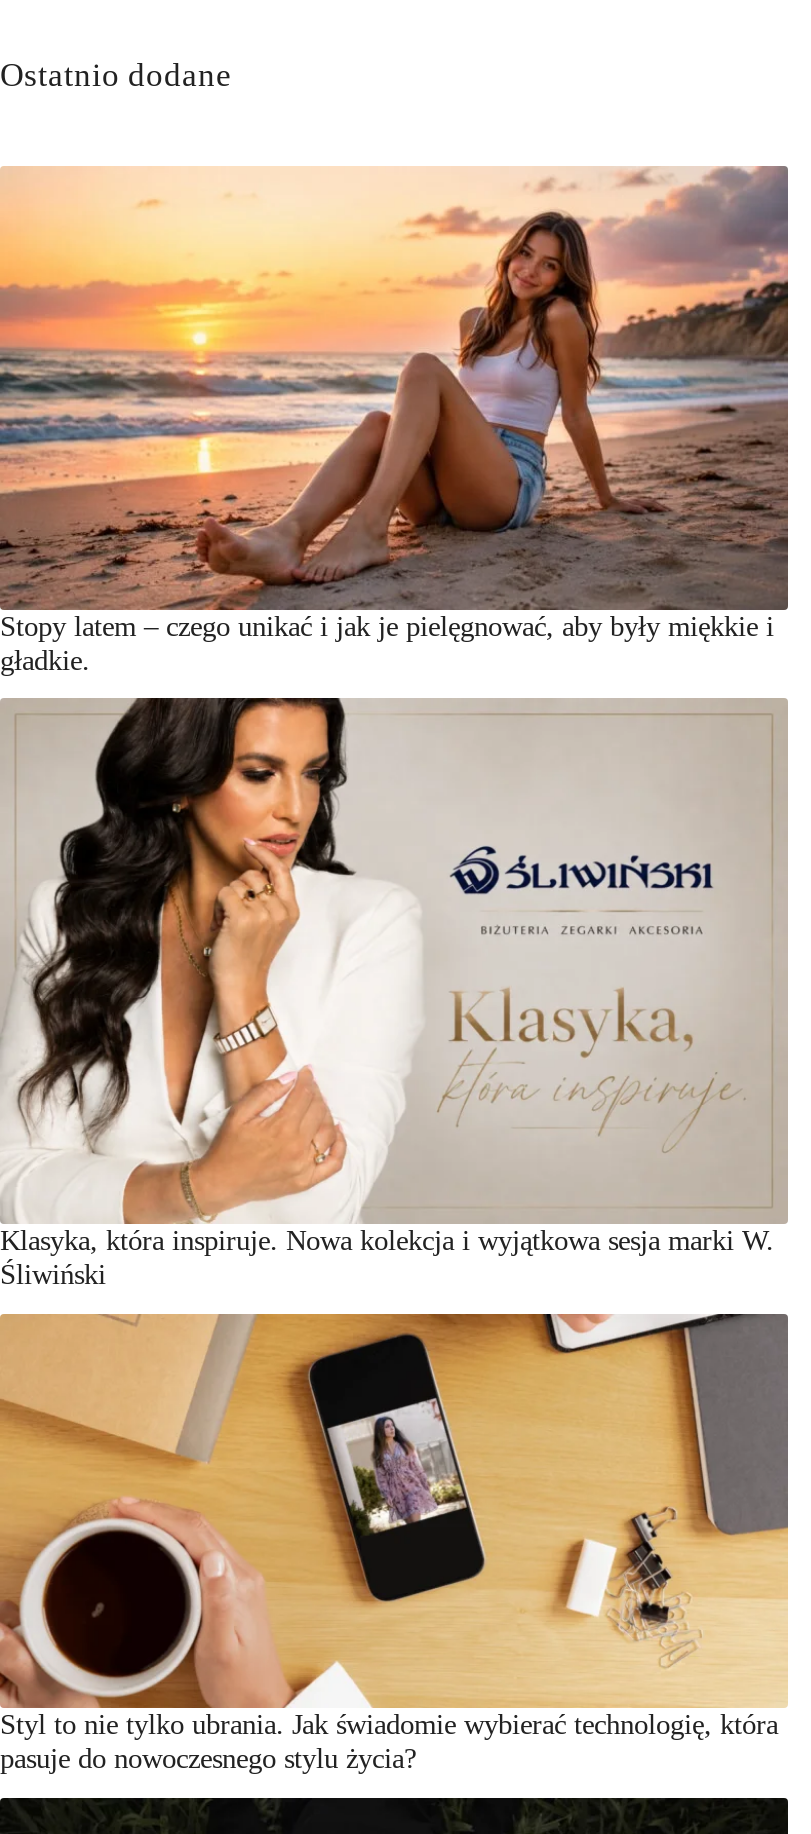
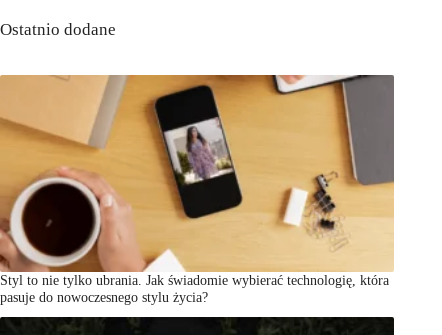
- [image]
- Stopy latem – czego unikać i jak je pielęgnować, aby były miękkie i
- gładkie.

- [image]
- Klasyka, która inspiruje. Nowa kolekcja i wyjątkowa sesja marki W.
- Śliwiński
